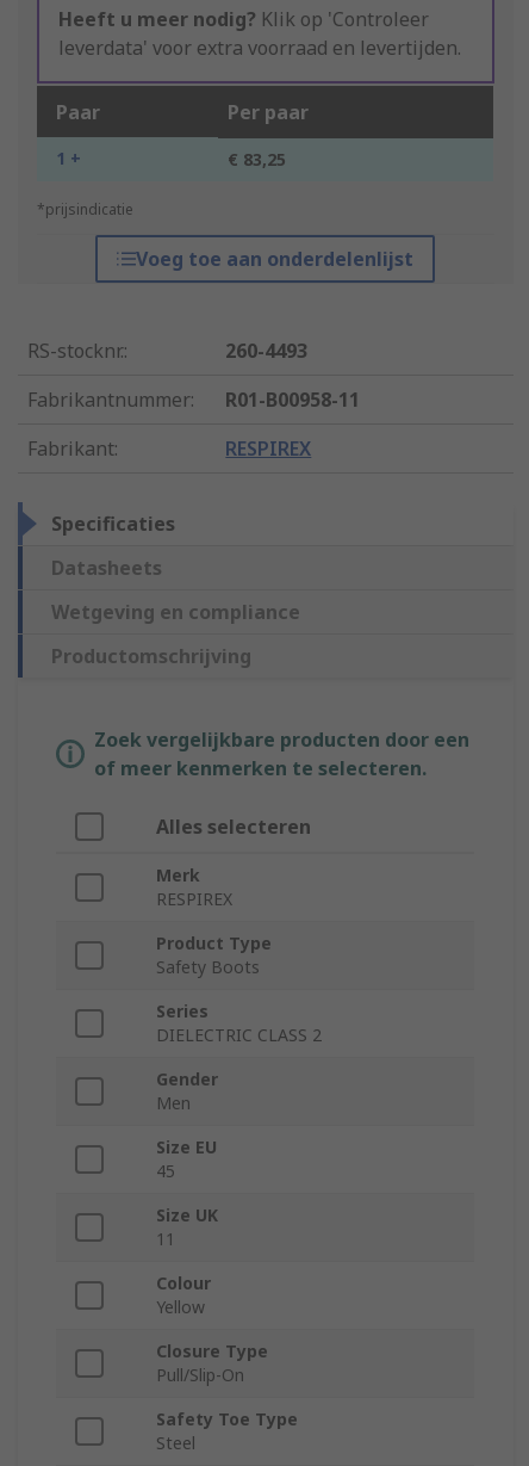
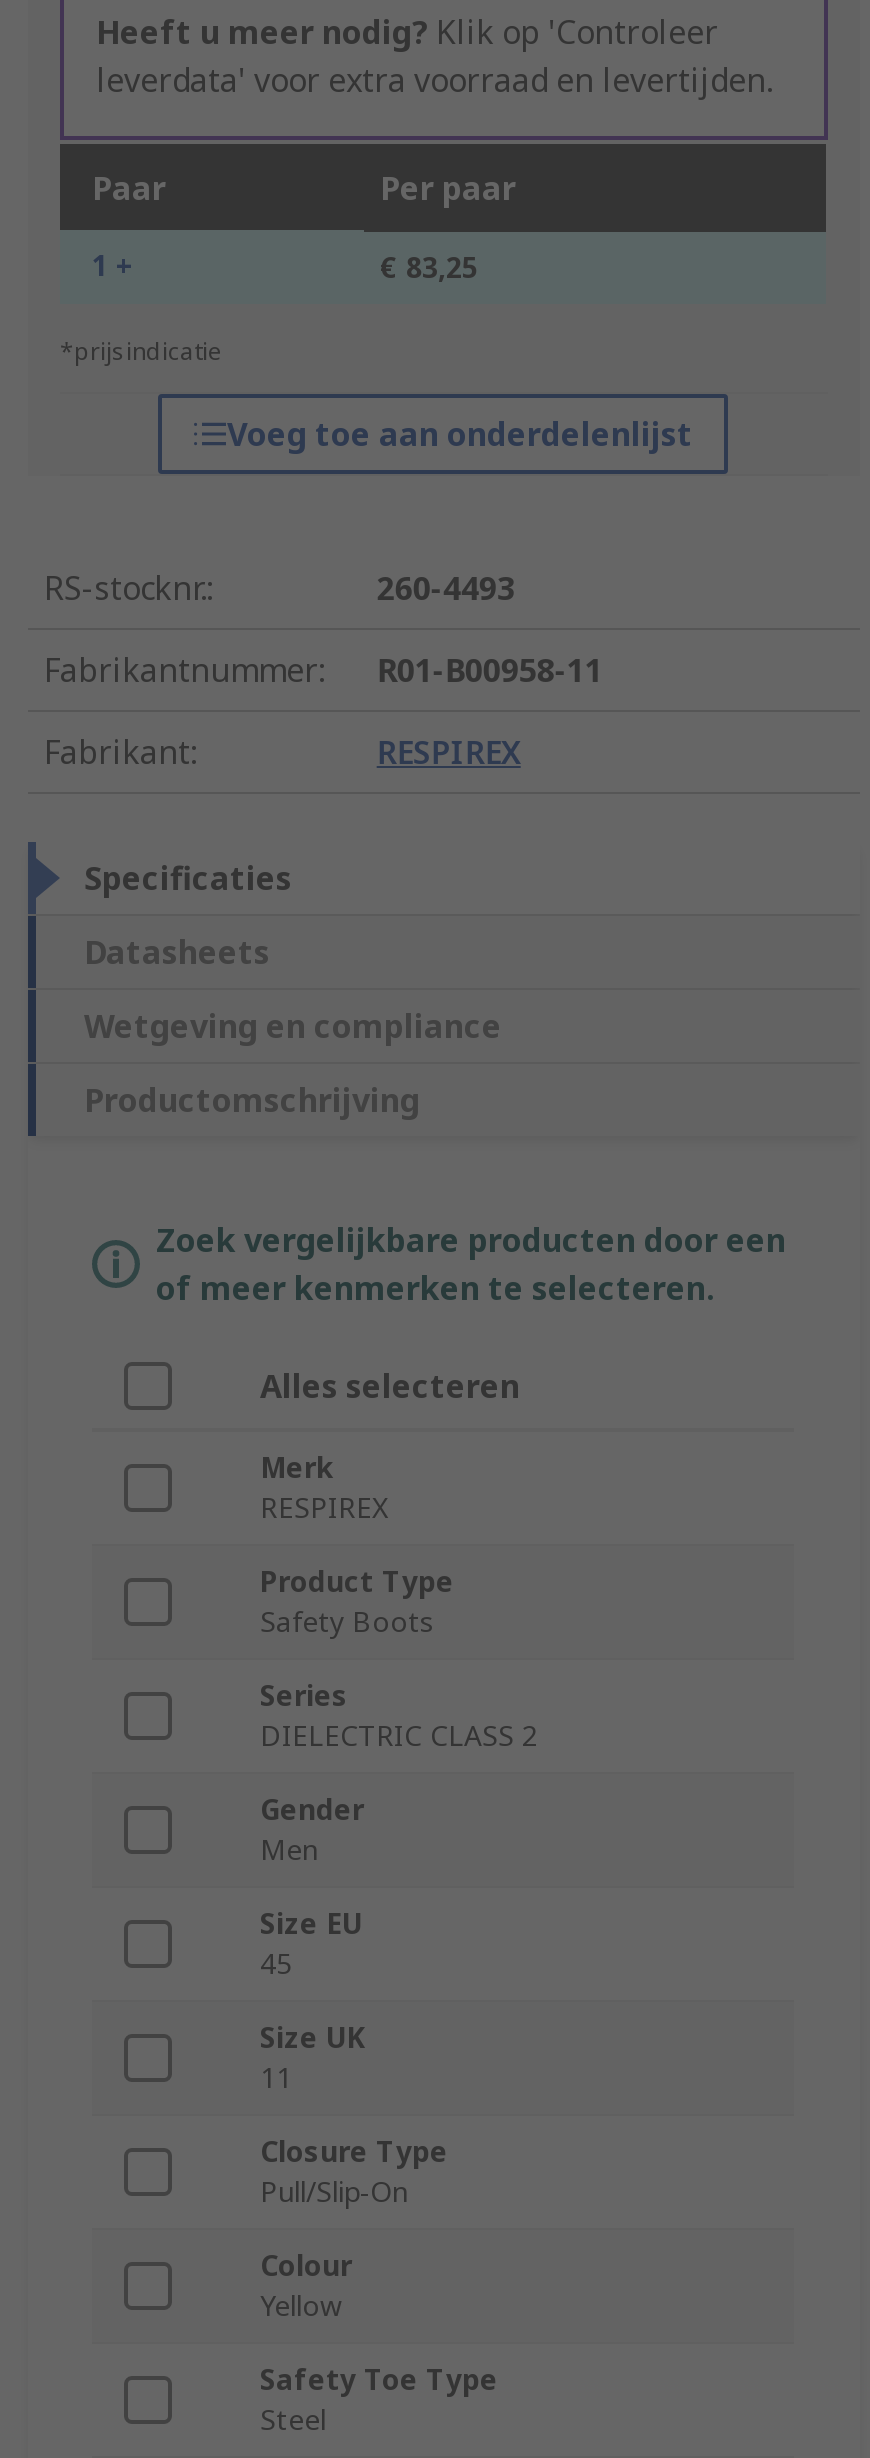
moved down: Colour | Yellow

moved up: Closure Type | Pull/Slip-On
